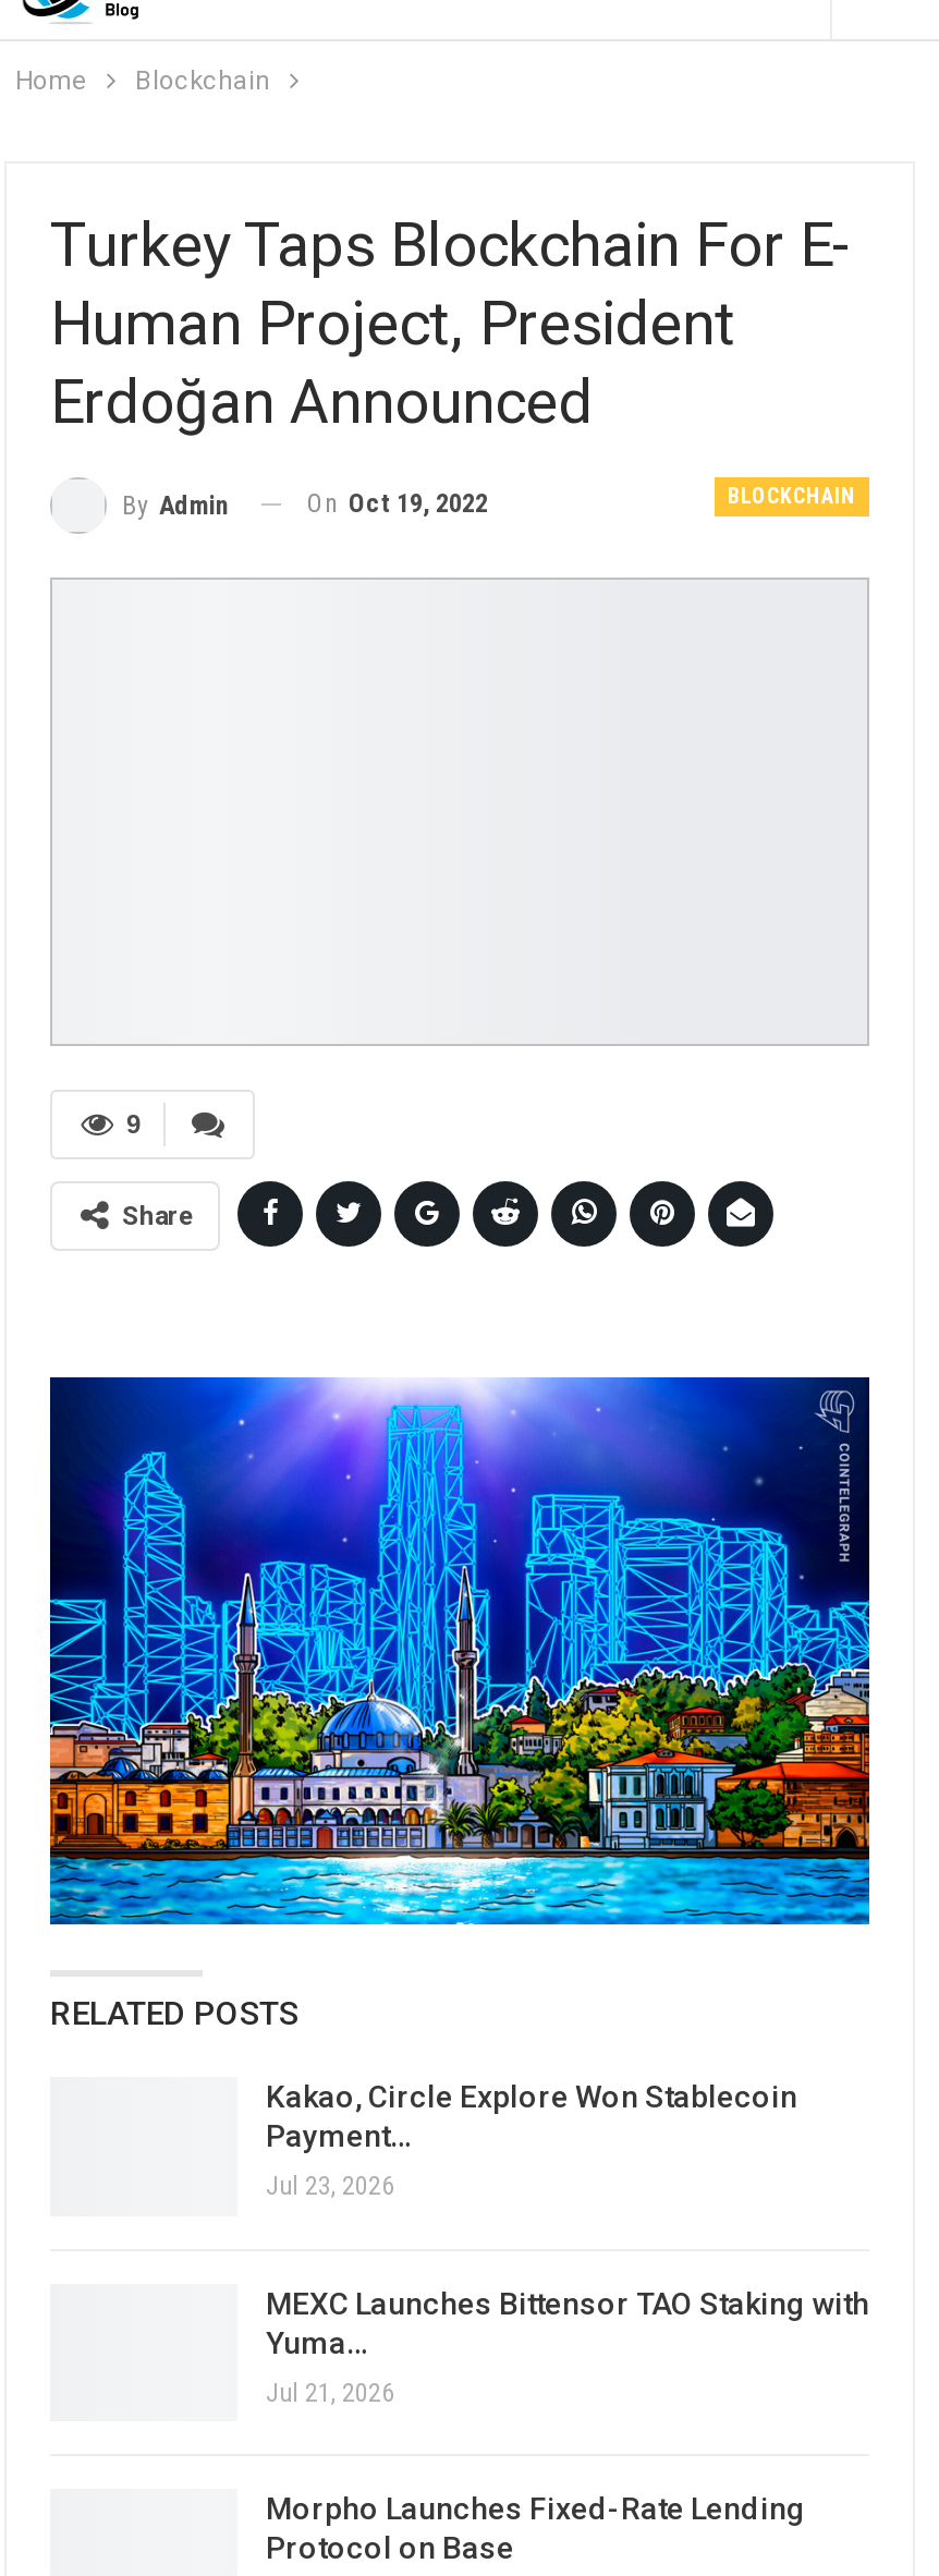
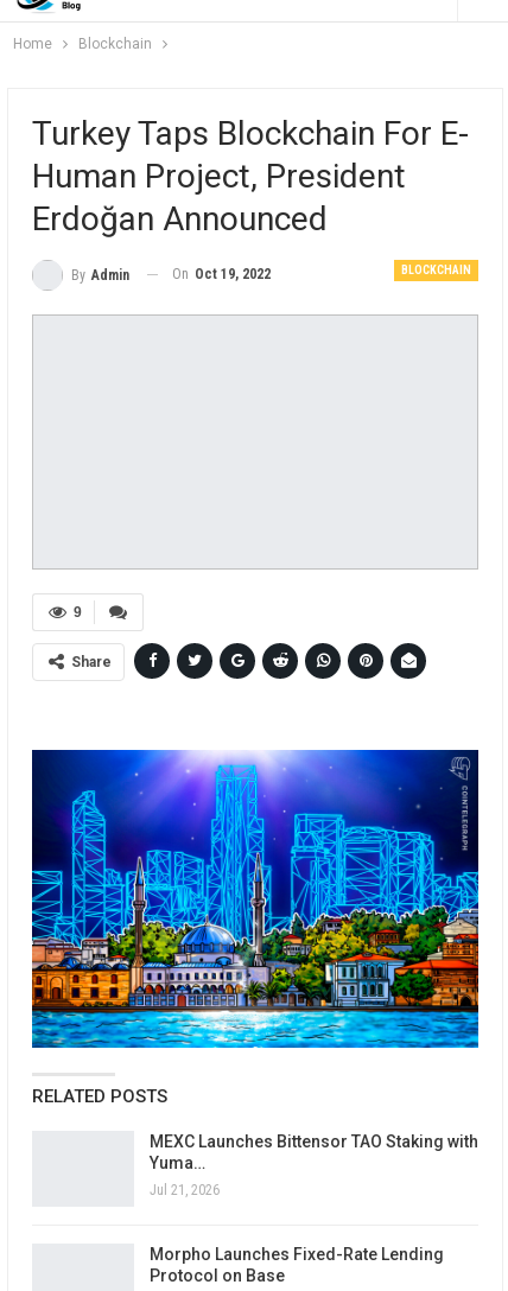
- Kakao, Circle Explore Won Stablecoin
- Payment…
- Jul 23, 2026
